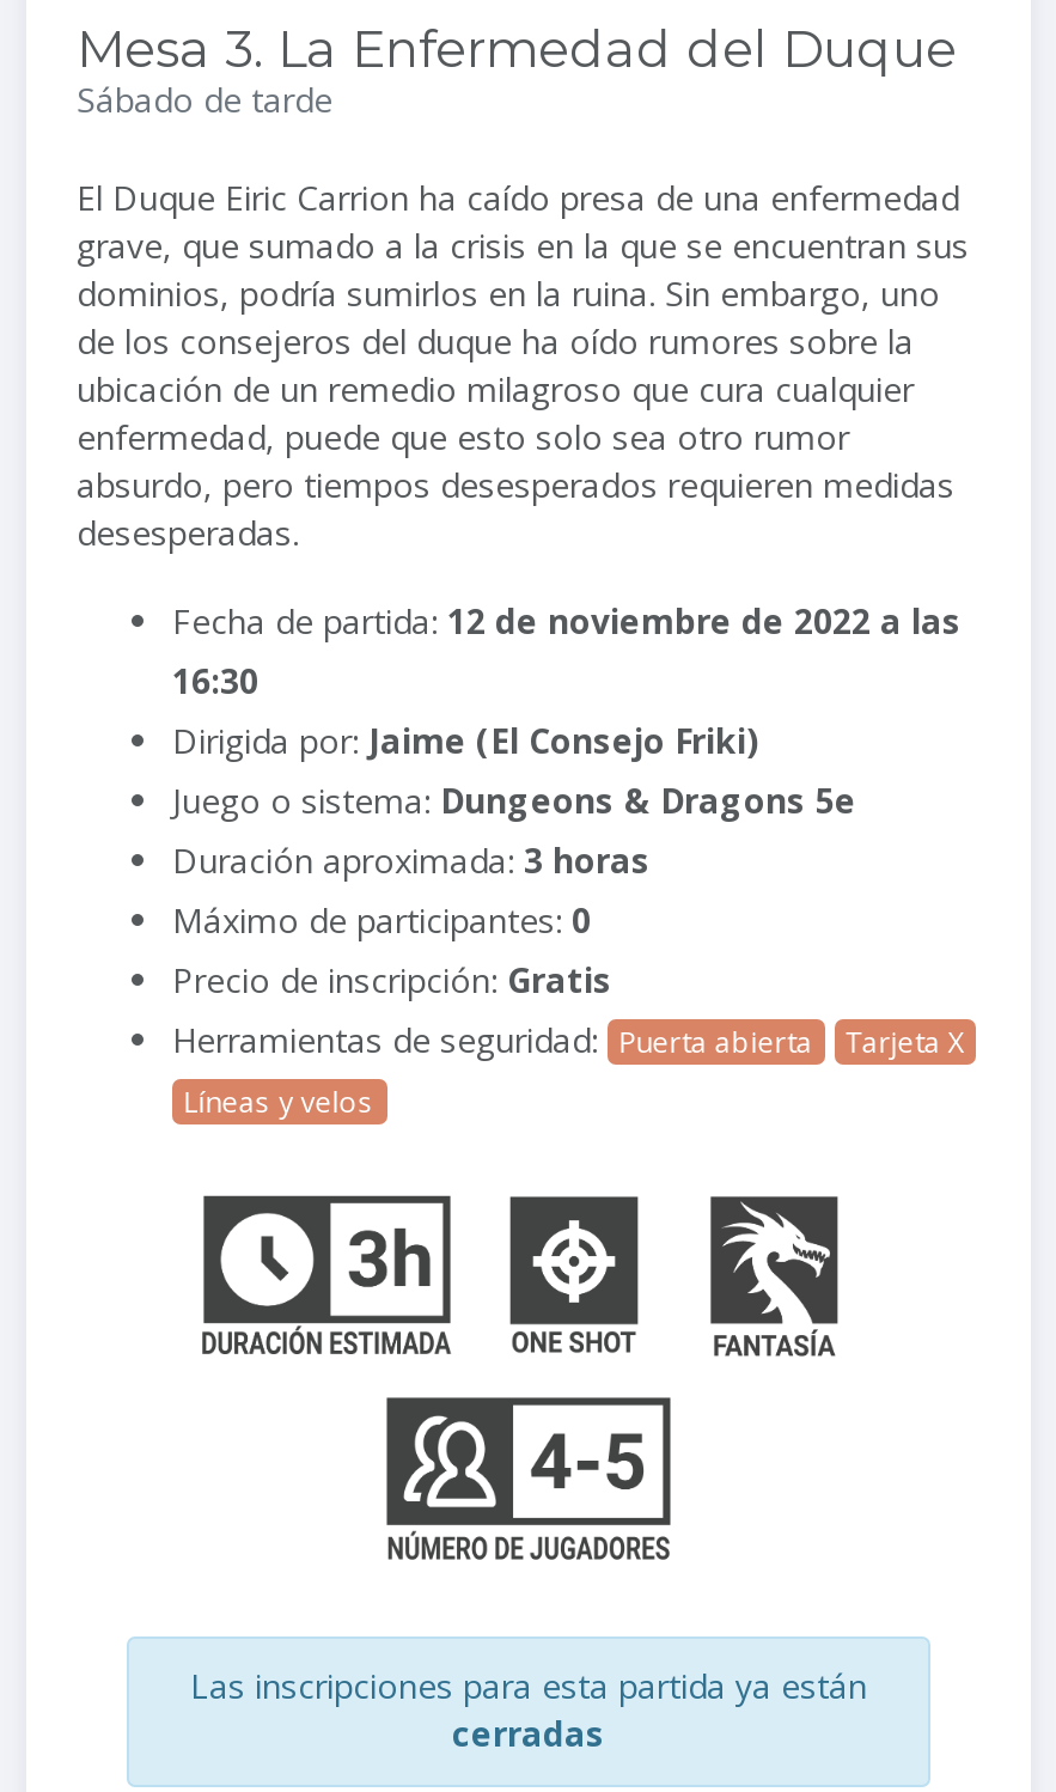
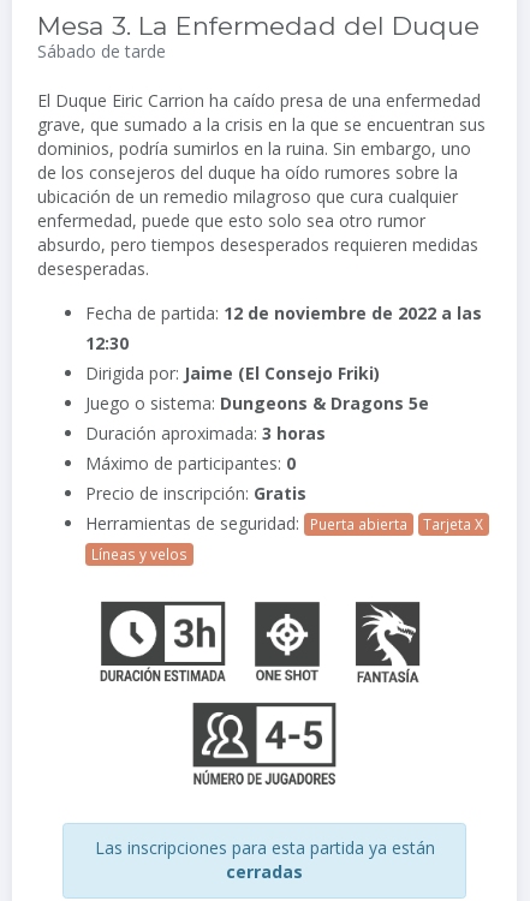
- 16:30
+ 12:30
